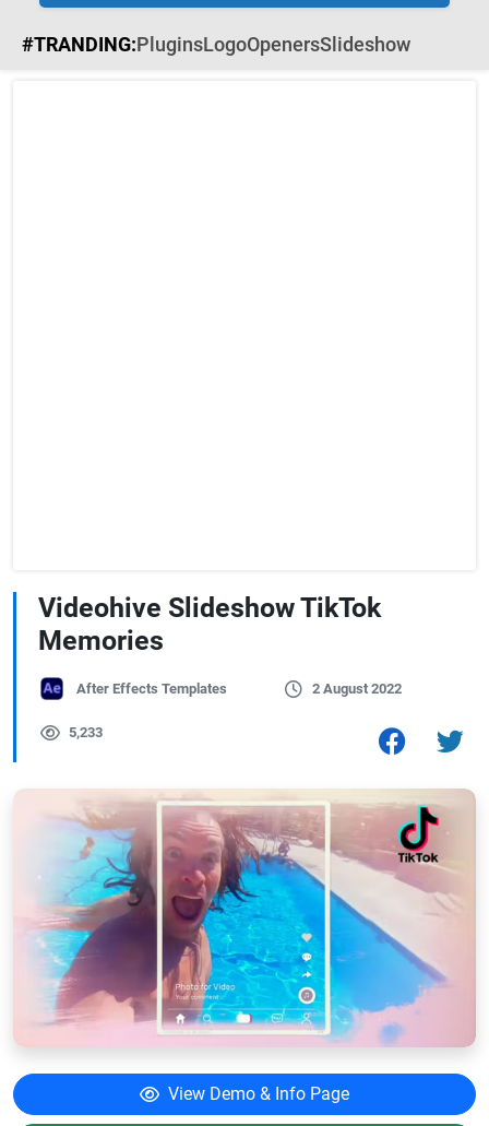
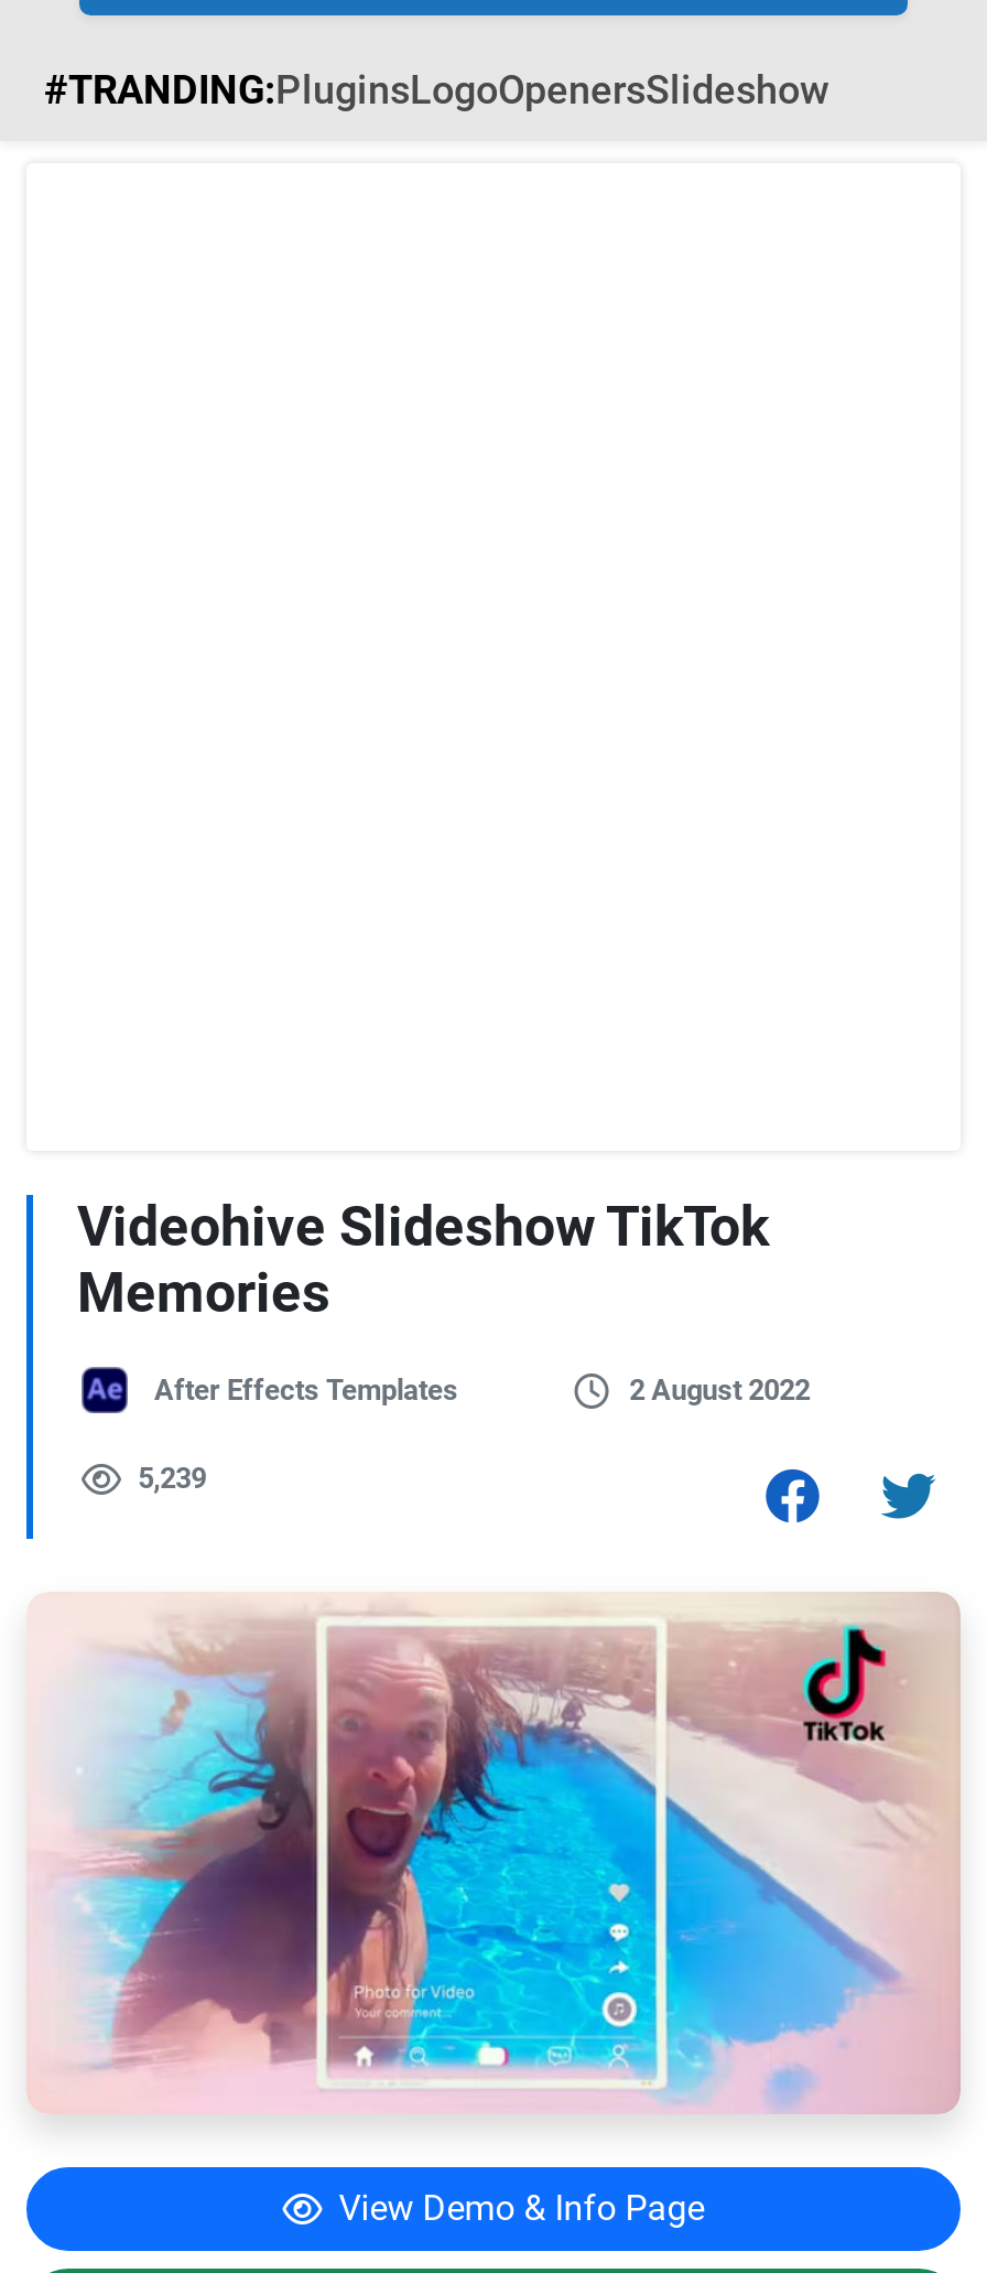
- 5,233
+ 5,239
